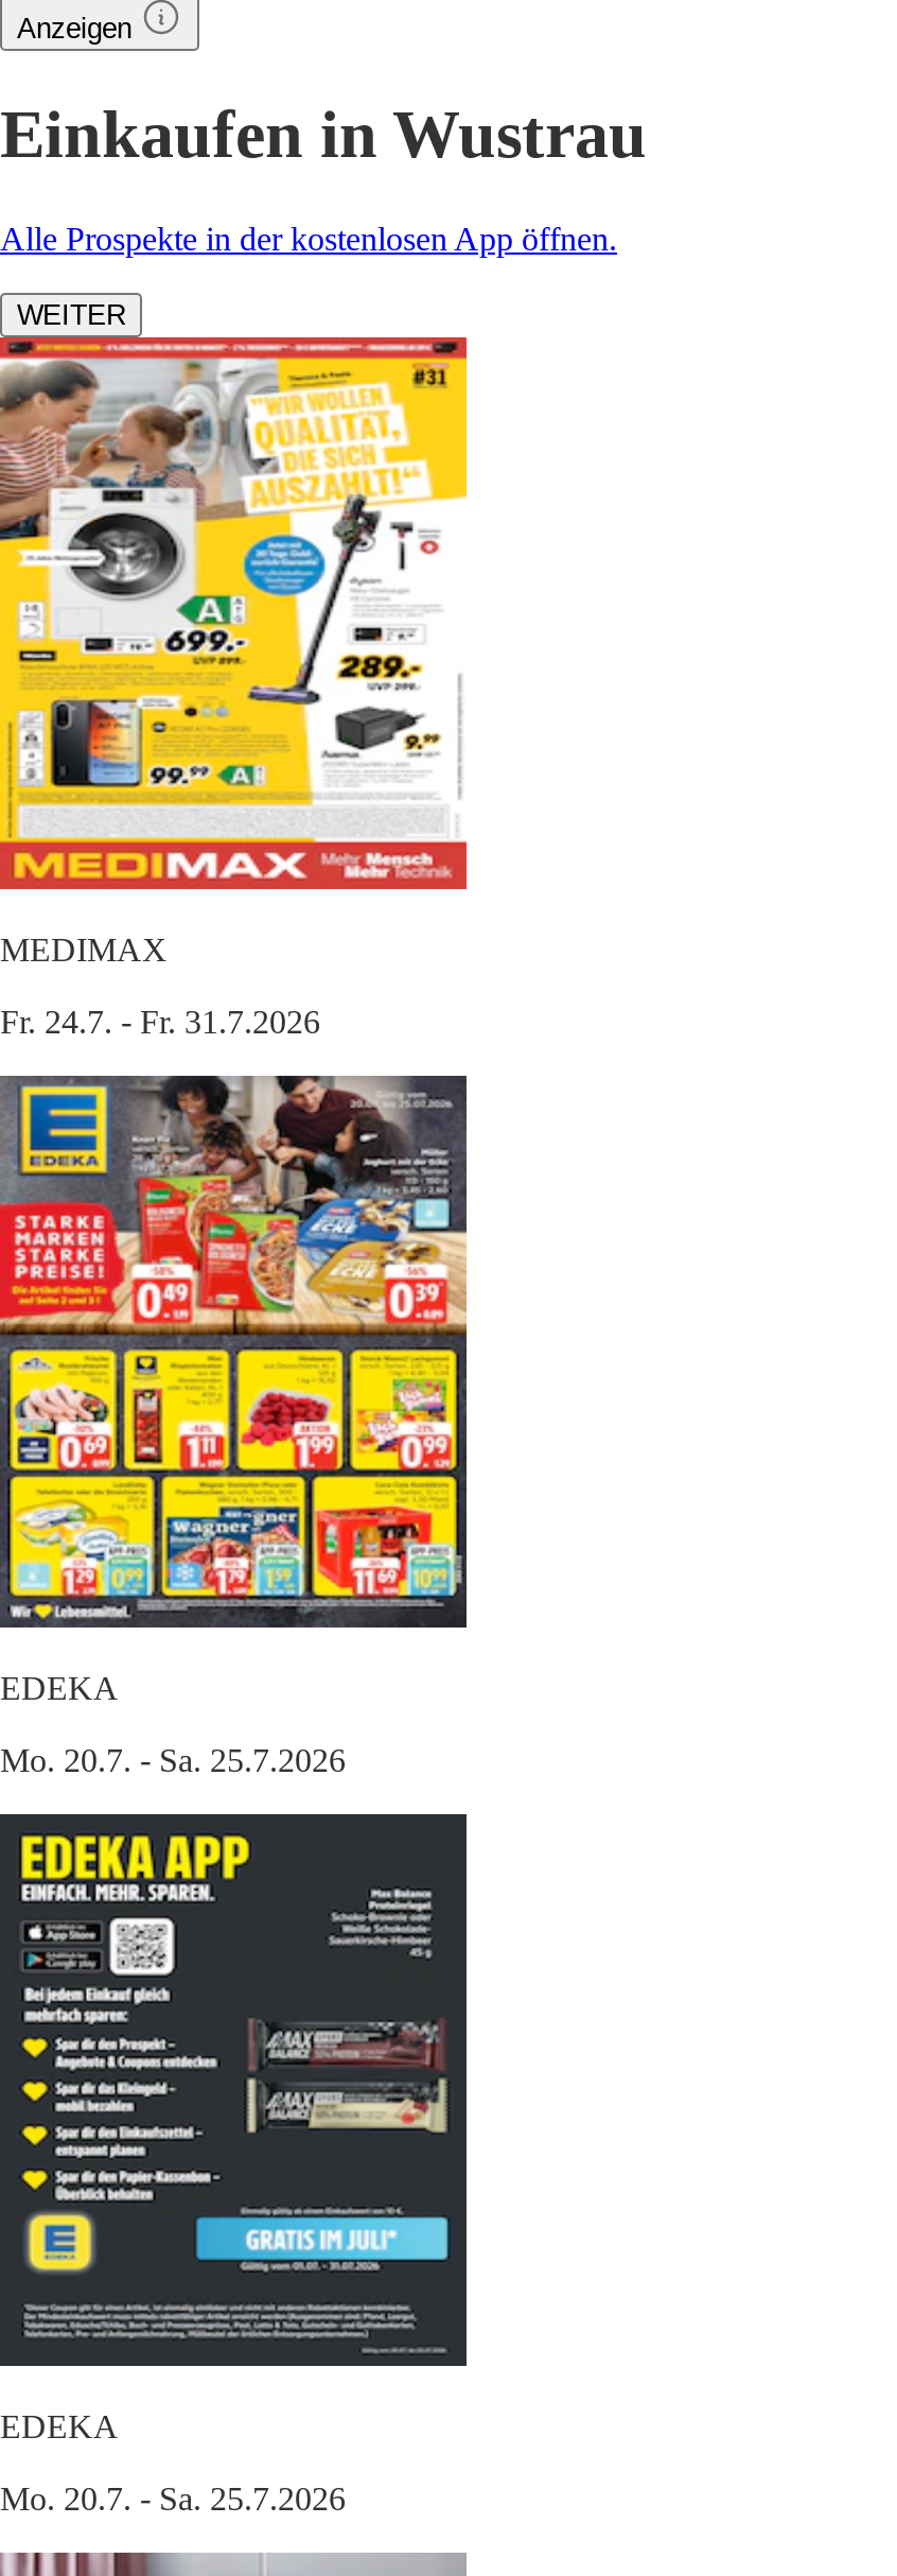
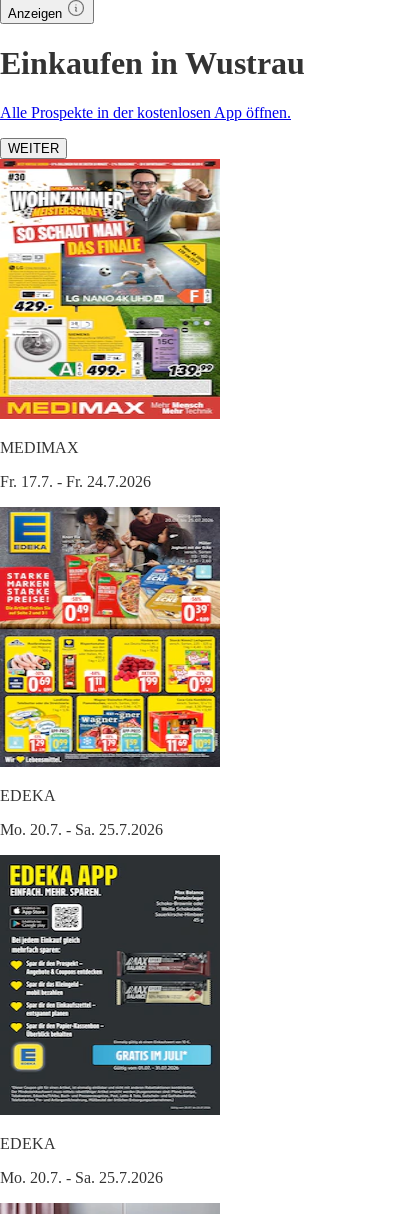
- [image]
+ [image]

- Fr. 24.7. - Fr. 31.7.2026
+ Fr. 17.7. - Fr. 24.7.2026
